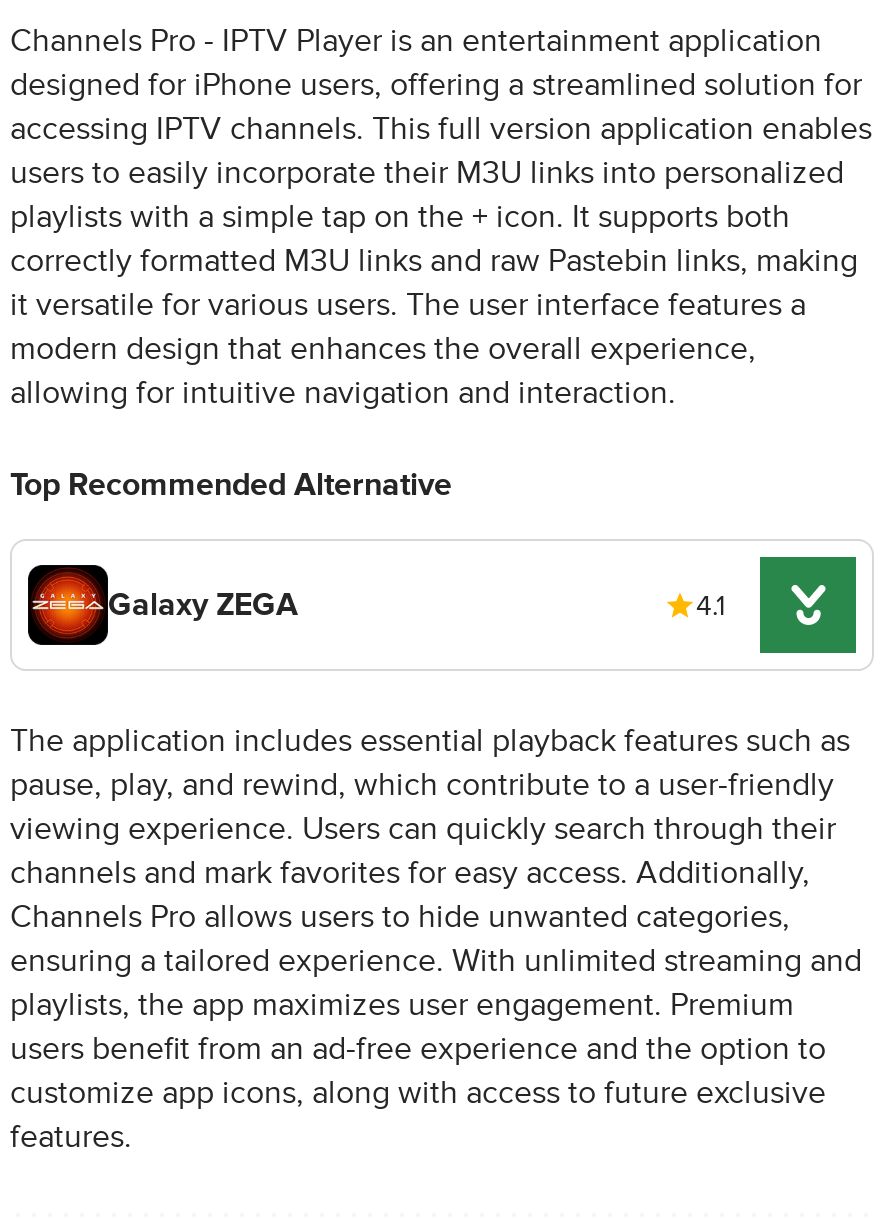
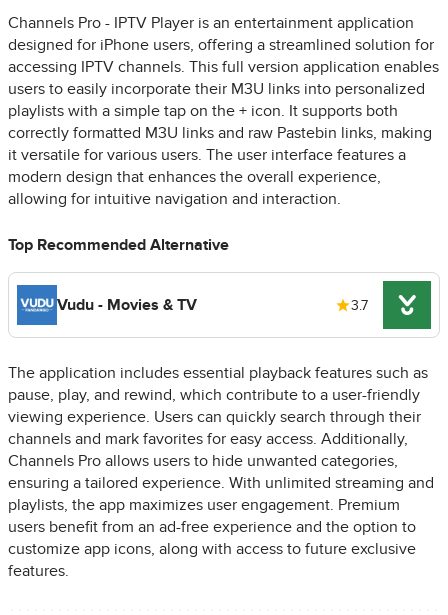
- [image]
- Galaxy ZEGA
- 4.1
+ [image]
+ Vudu - Movies & TV
+ 3.7
